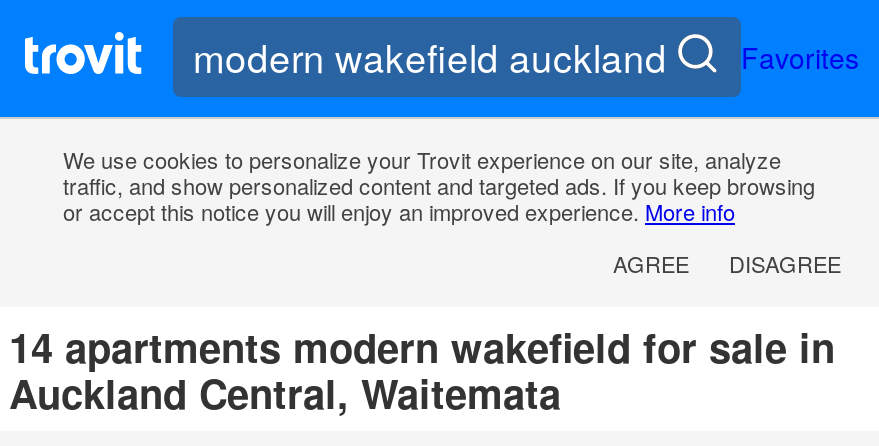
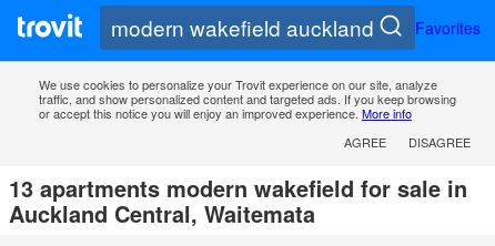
- 14 apartments modern wakefield for sale in
+ 13 apartments modern wakefield for sale in
